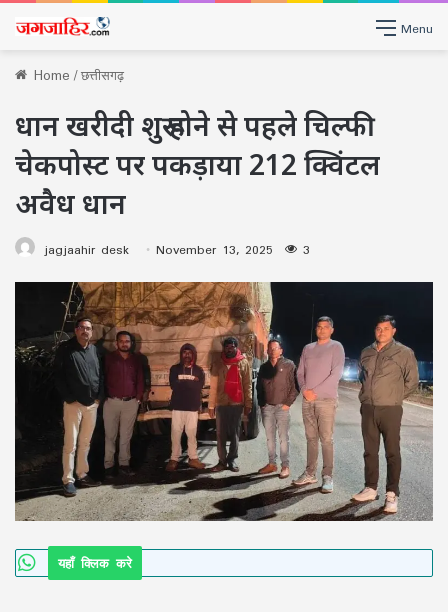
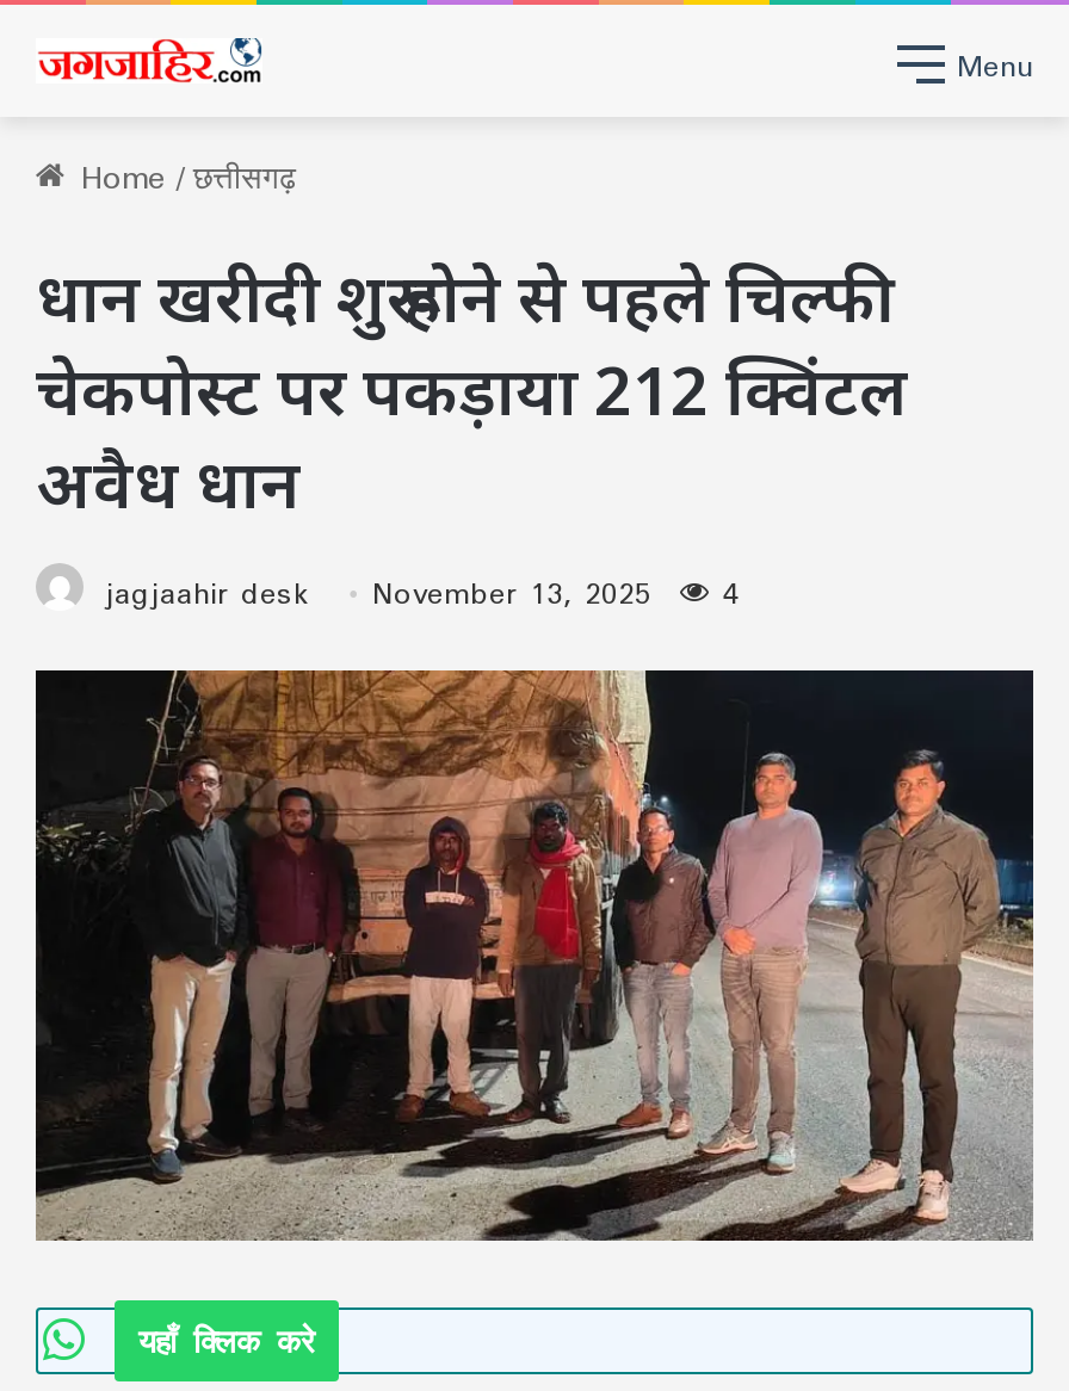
- jagjaahir desk November 13, 2025 3
+ jagjaahir desk November 13, 2025 4
